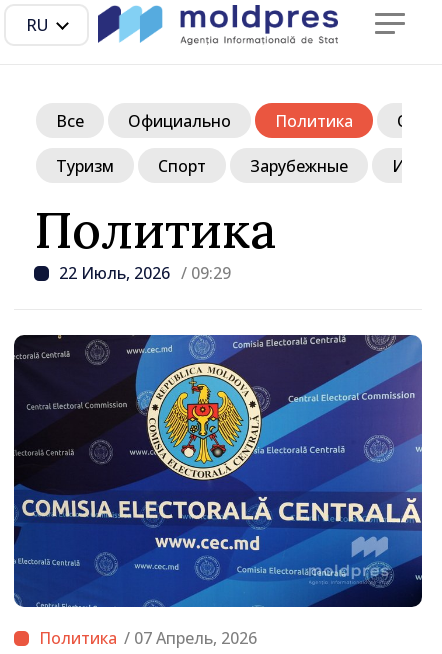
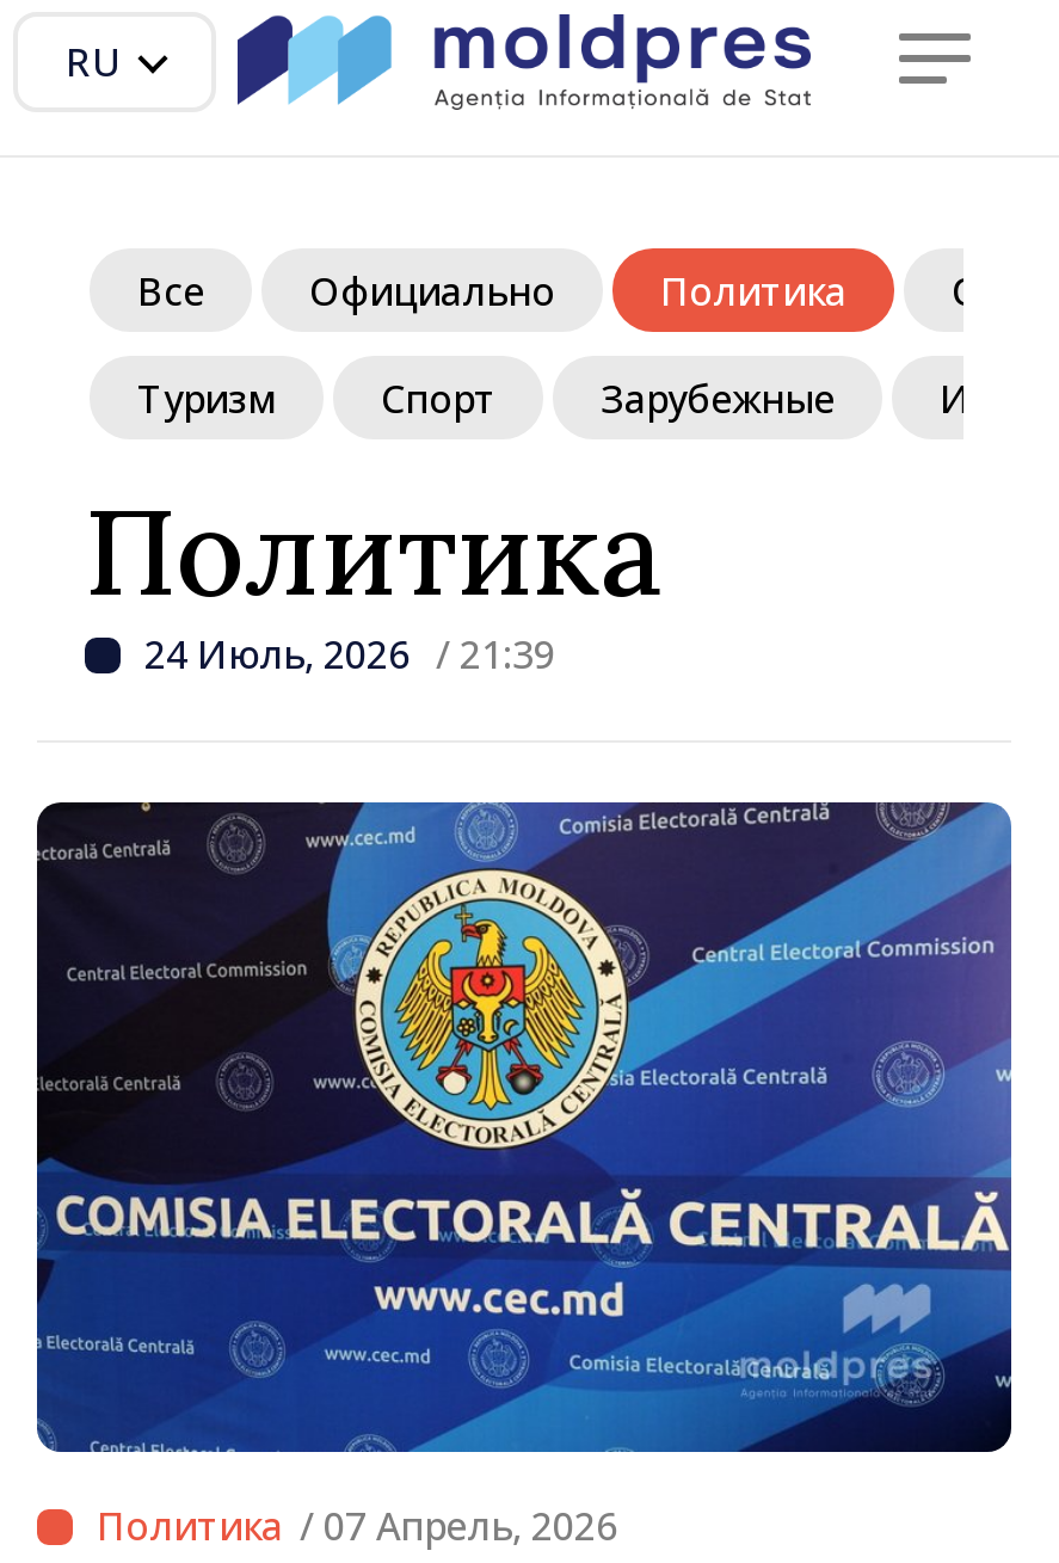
- 22 Июль, 2026 / 09:29
+ 24 Июль, 2026 / 21:39
